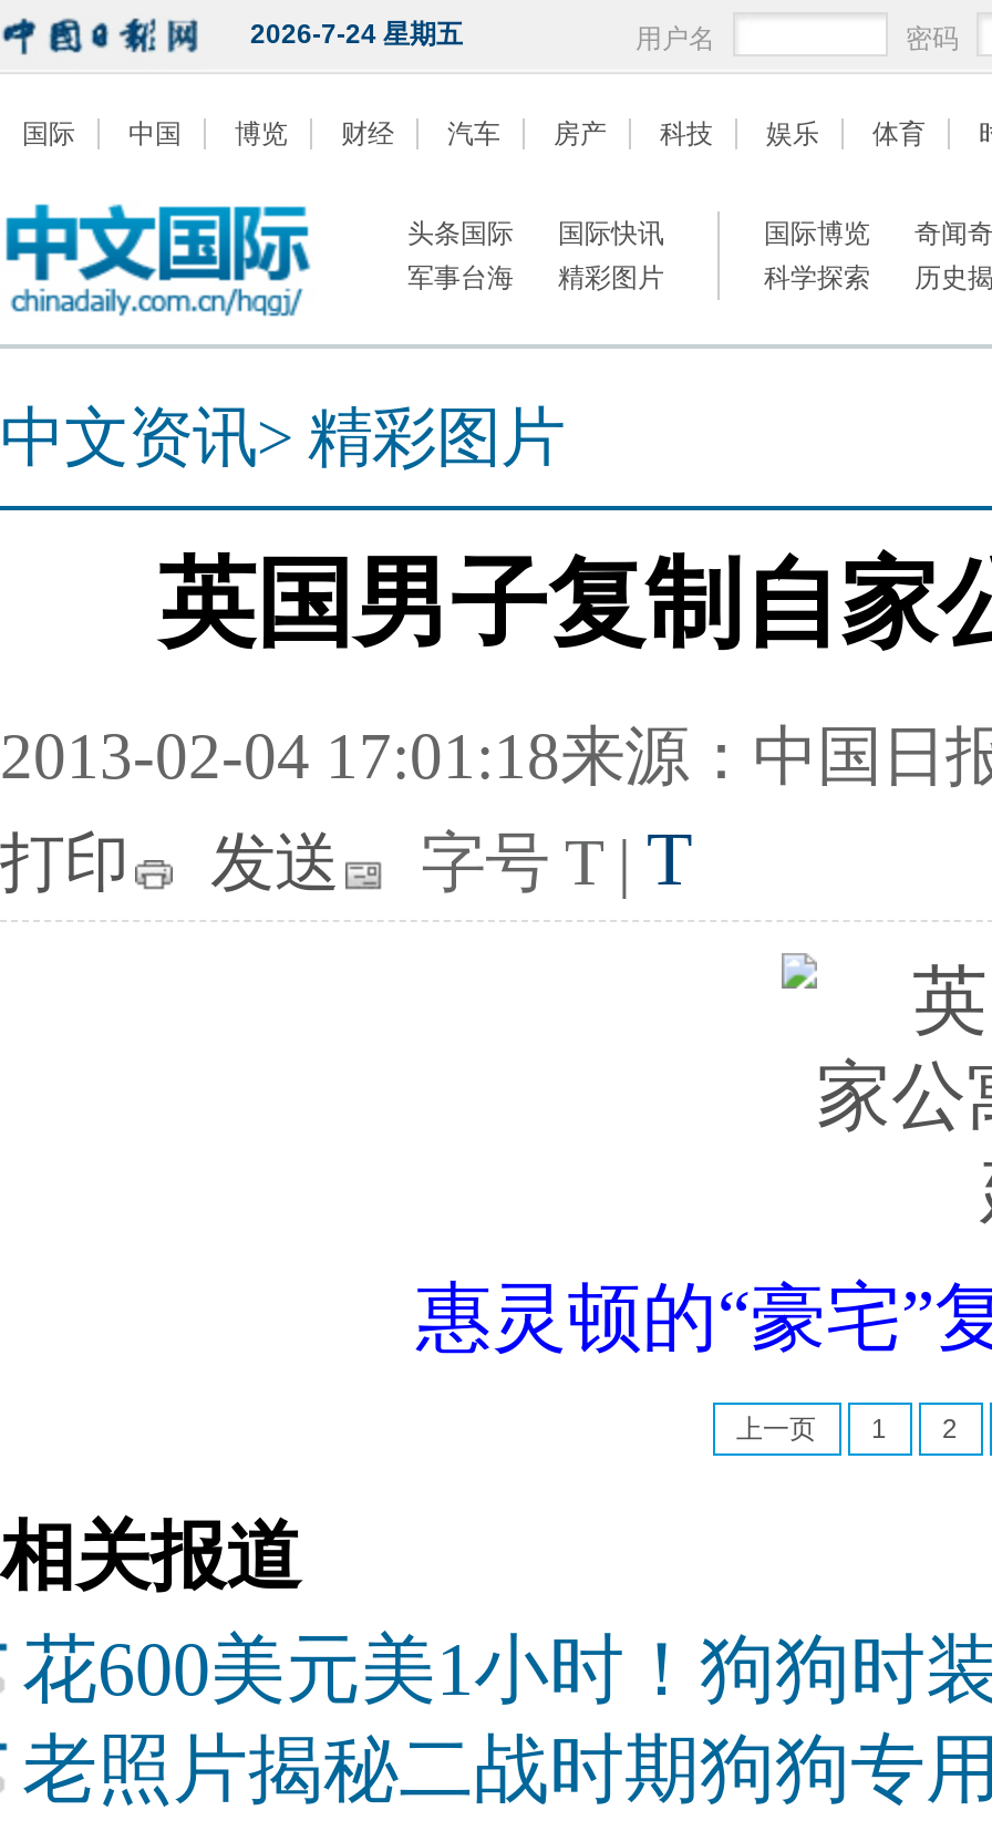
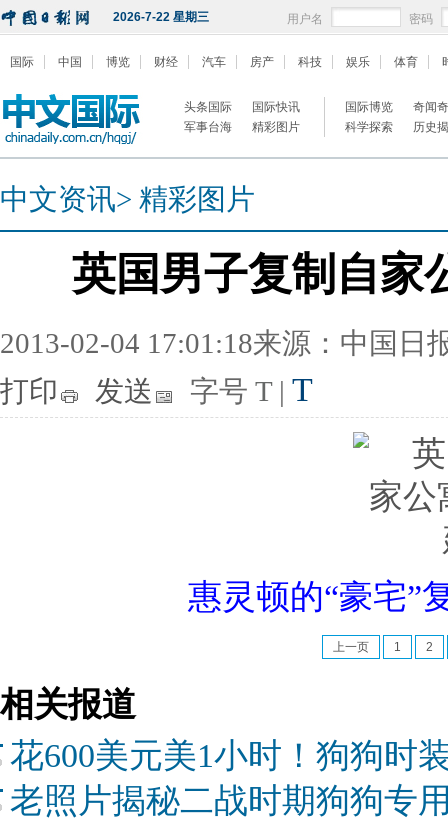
- 2026-7-24 星期五
+ 2026-7-22 星期三
